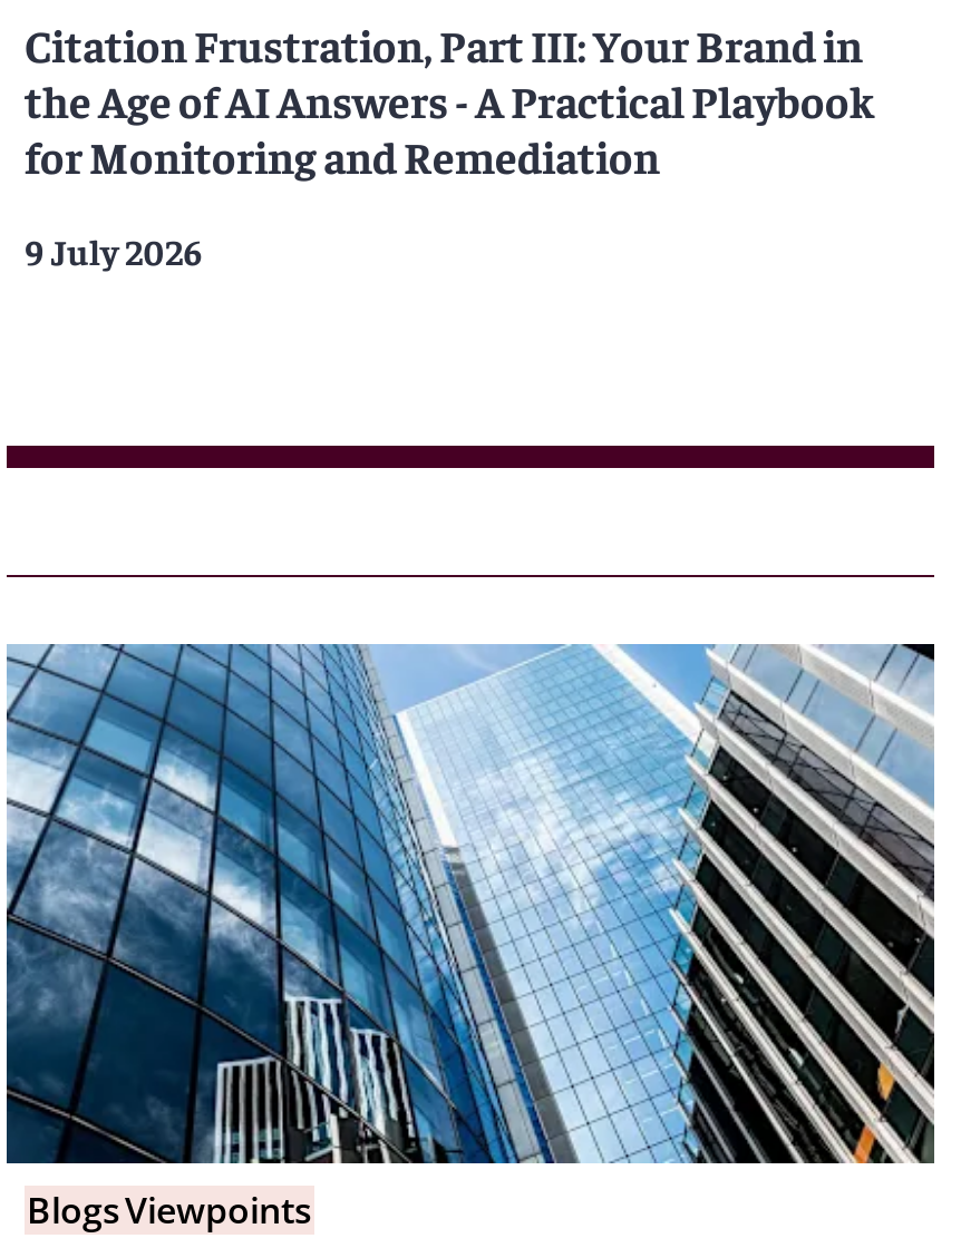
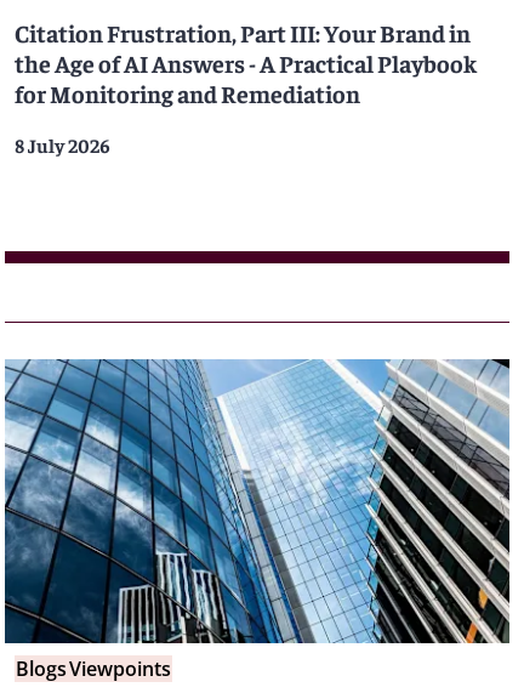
- 9 July 2026
+ 8 July 2026
